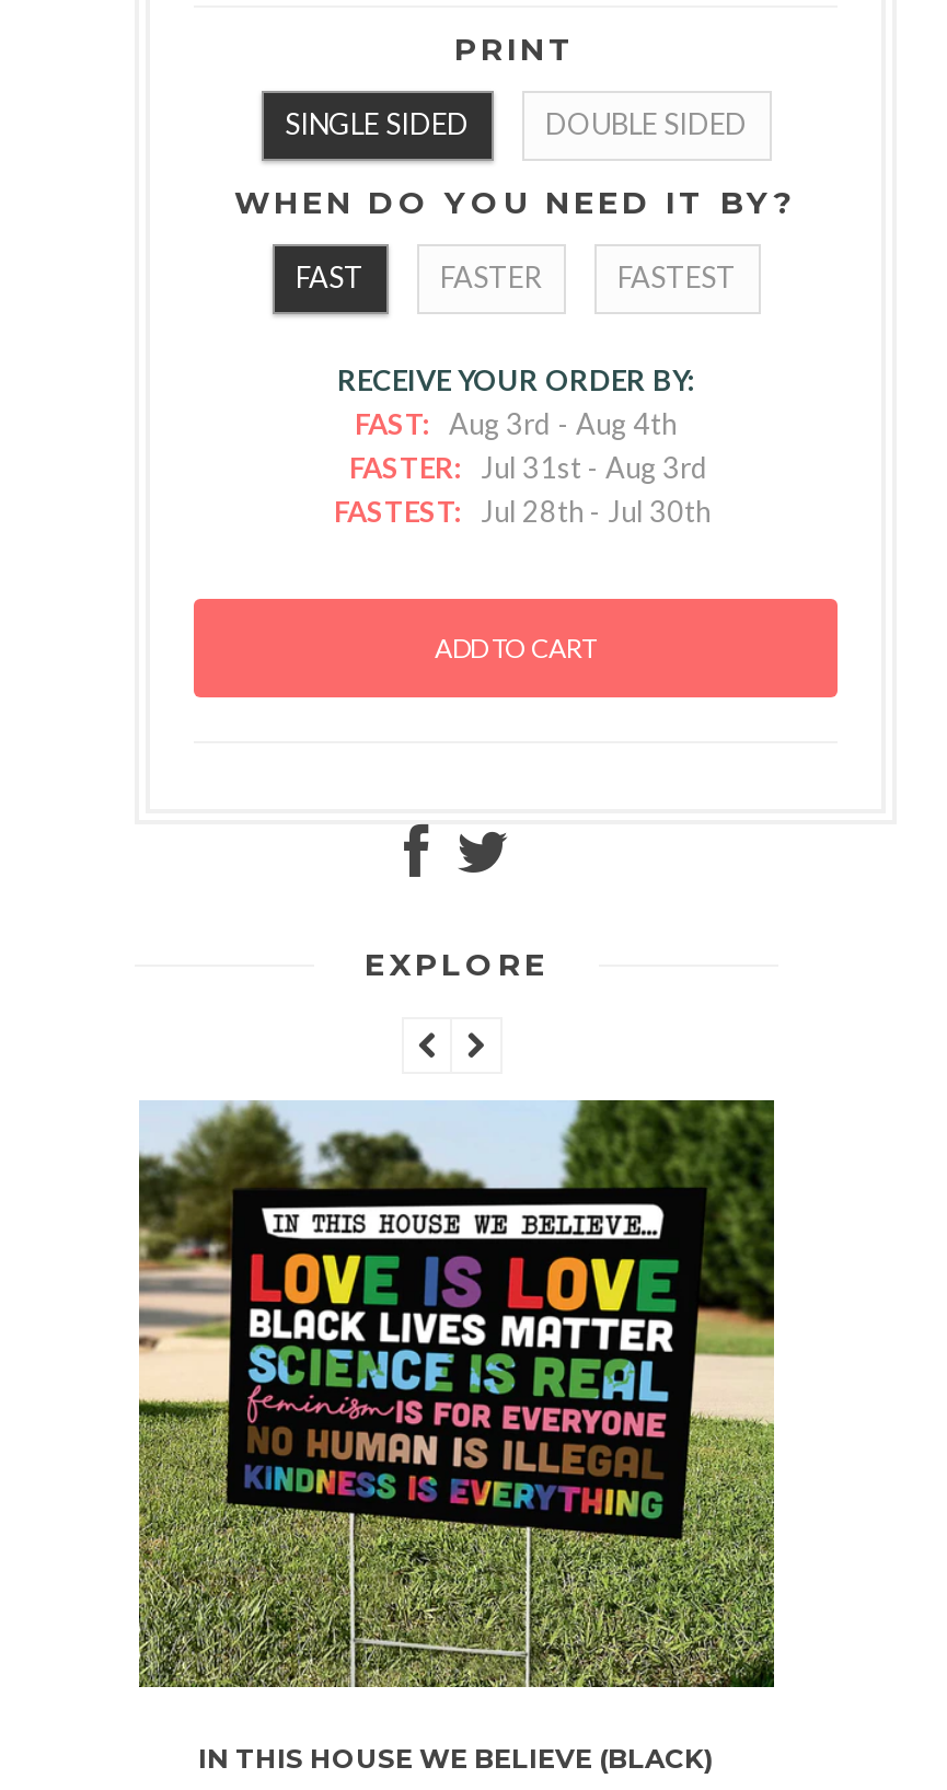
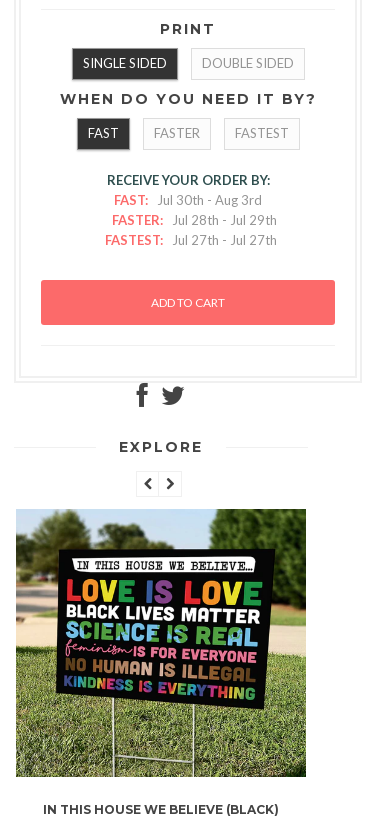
- FAST: Aug 3rd - Aug 4th
+ FAST: Jul 30th - Aug 3rd

- FASTER: Jul 31st - Aug 3rd
+ FASTER: Jul 28th - Jul 29th

- FASTEST: Jul 28th - Jul 30th
+ FASTEST: Jul 27th - Jul 27th
